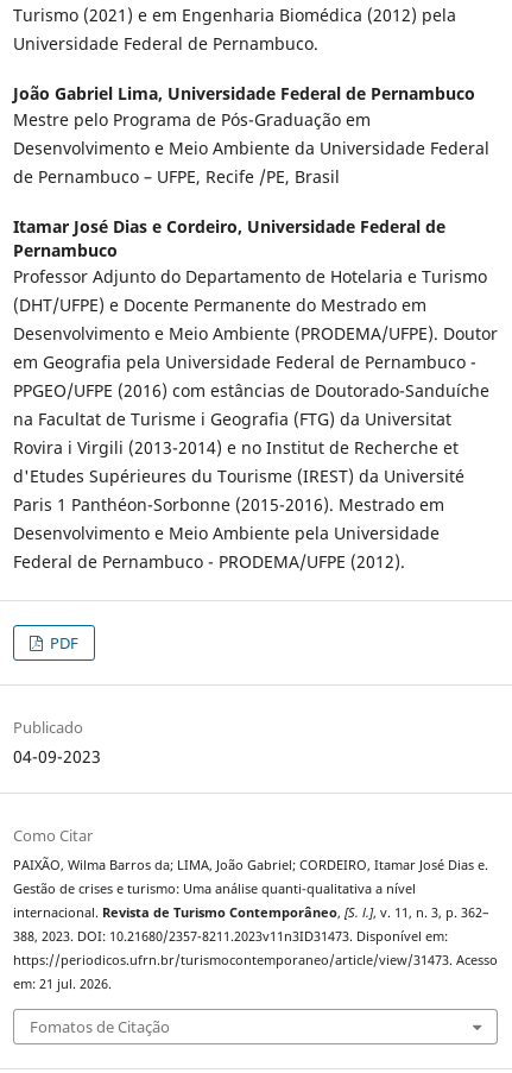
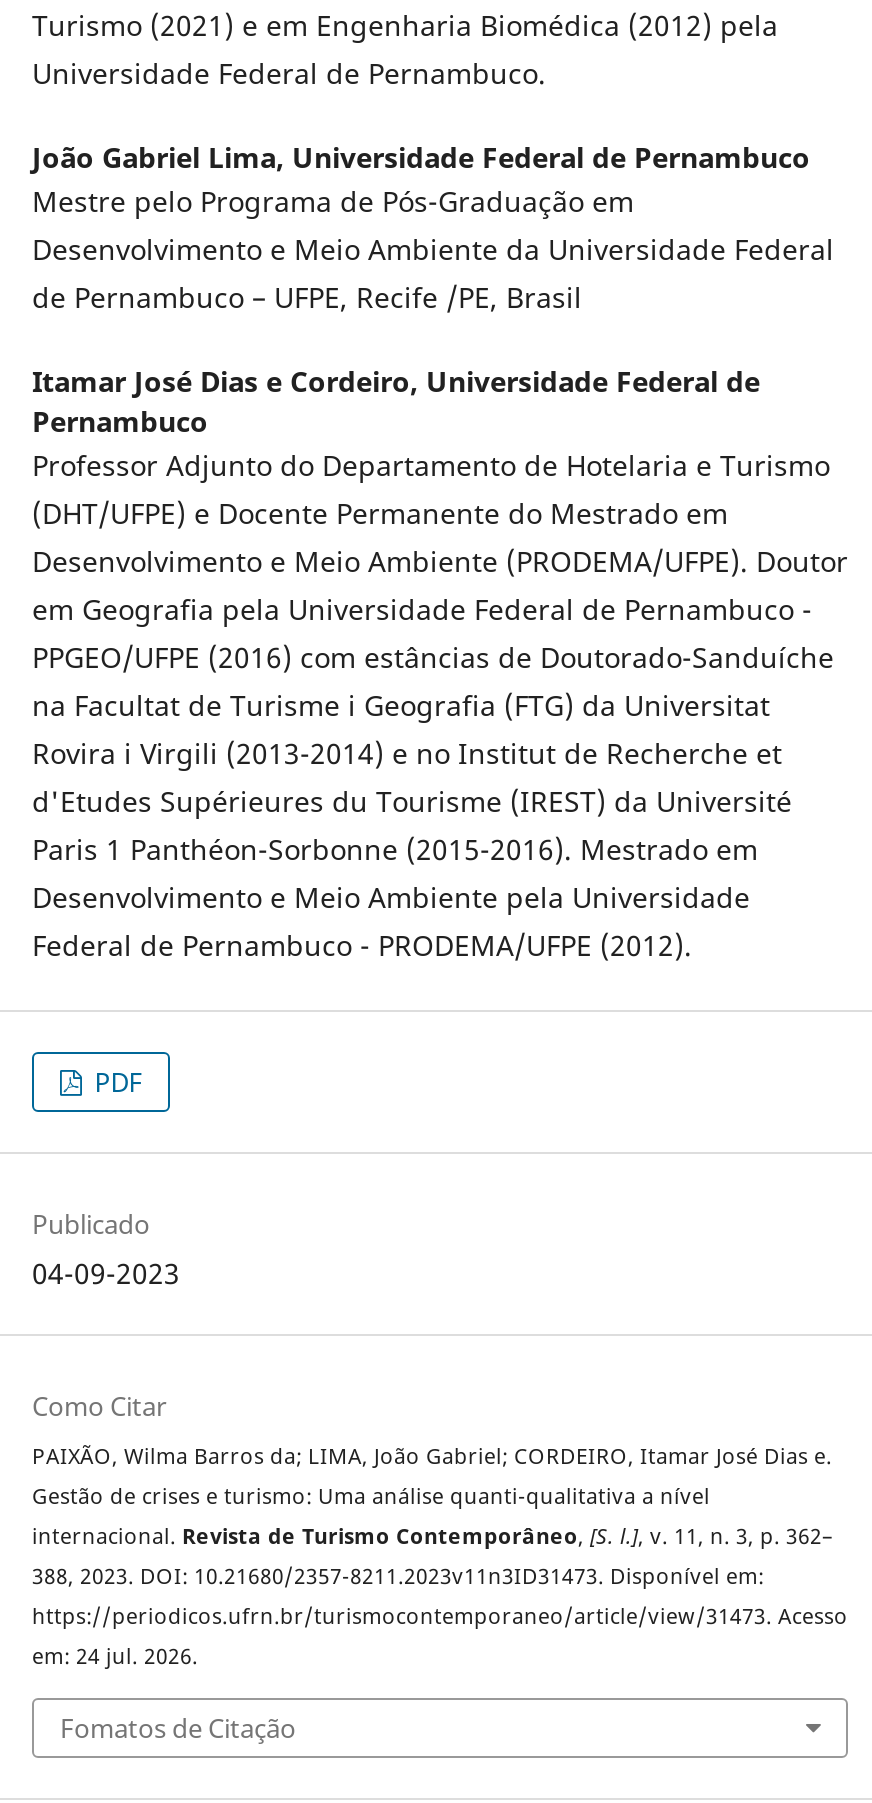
- em: 21 jul. 2026.
+ em: 24 jul. 2026.
